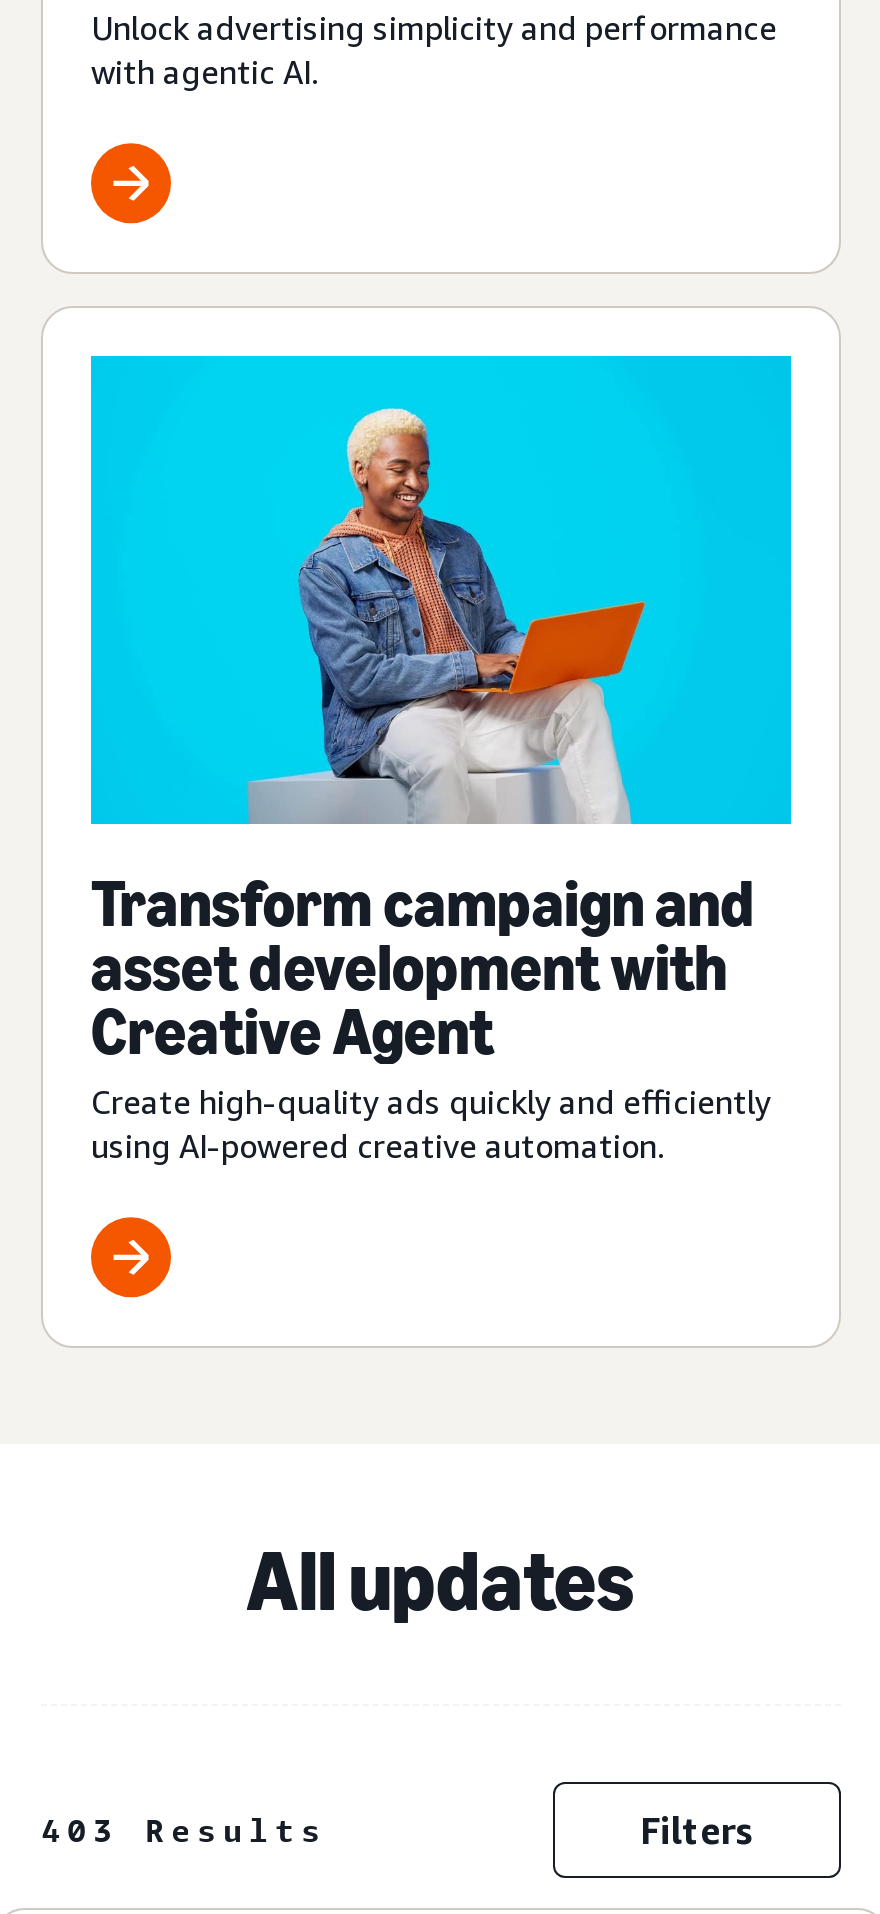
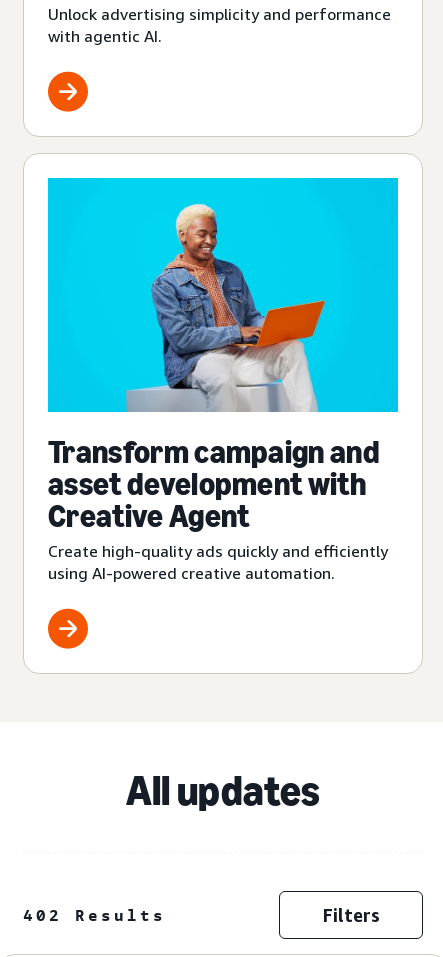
- 403 Results
+ 402 Results
